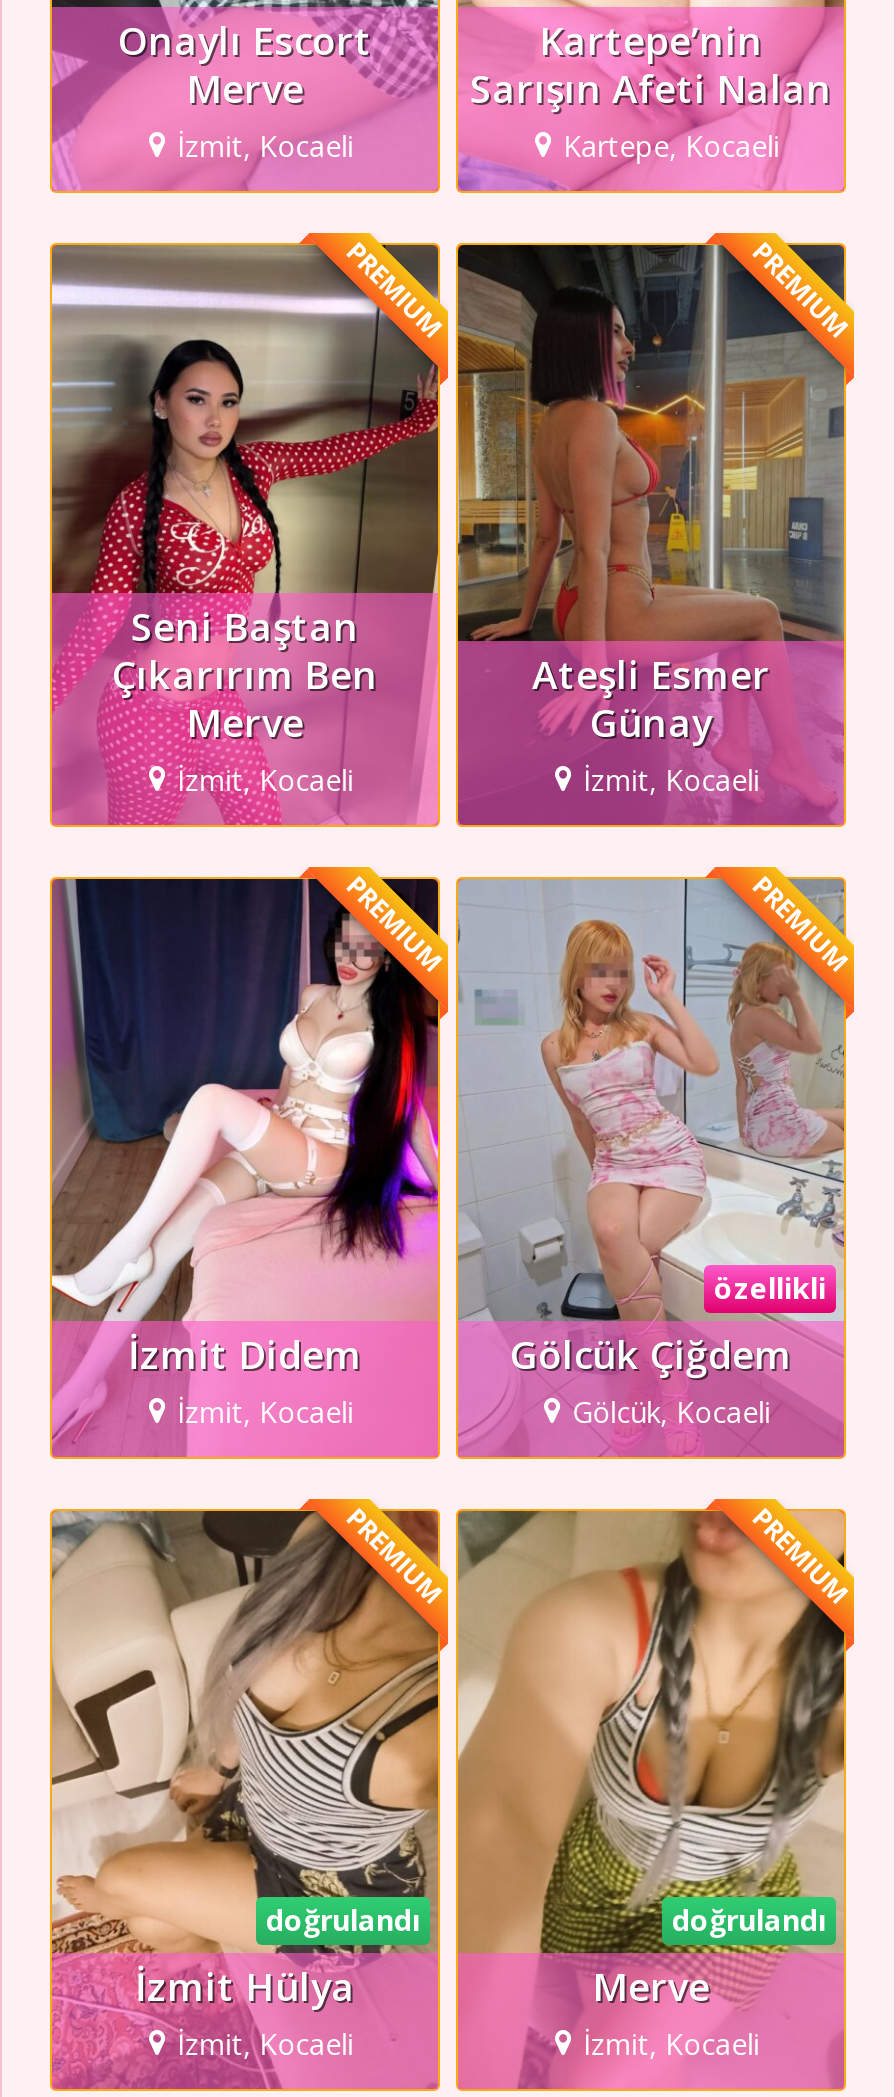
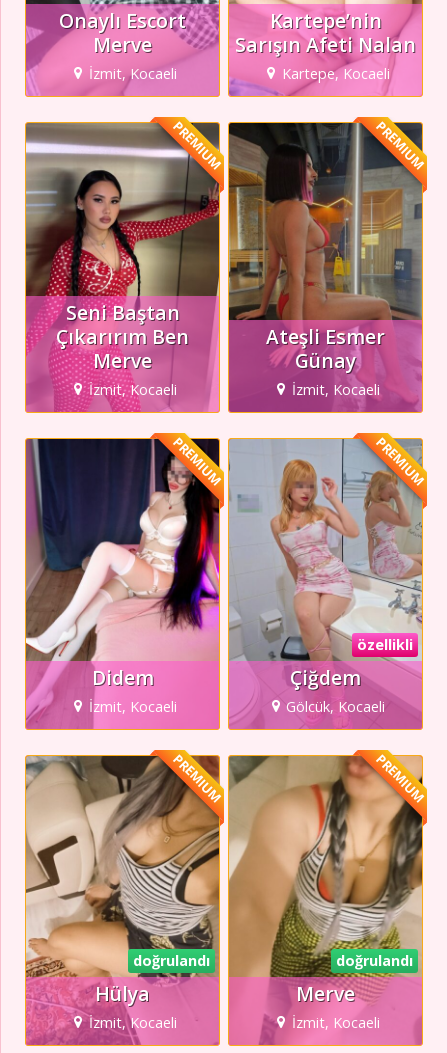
- İzmit Didem
+ Didem

- Gölcük Çiğdem
+ Çiğdem

- İzmit Hülya
+ Hülya
